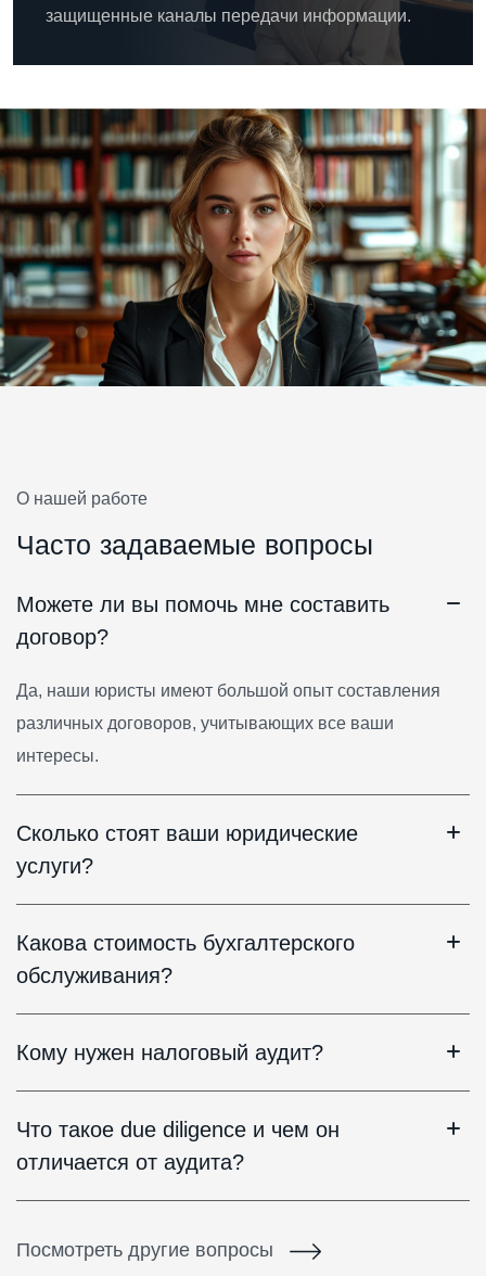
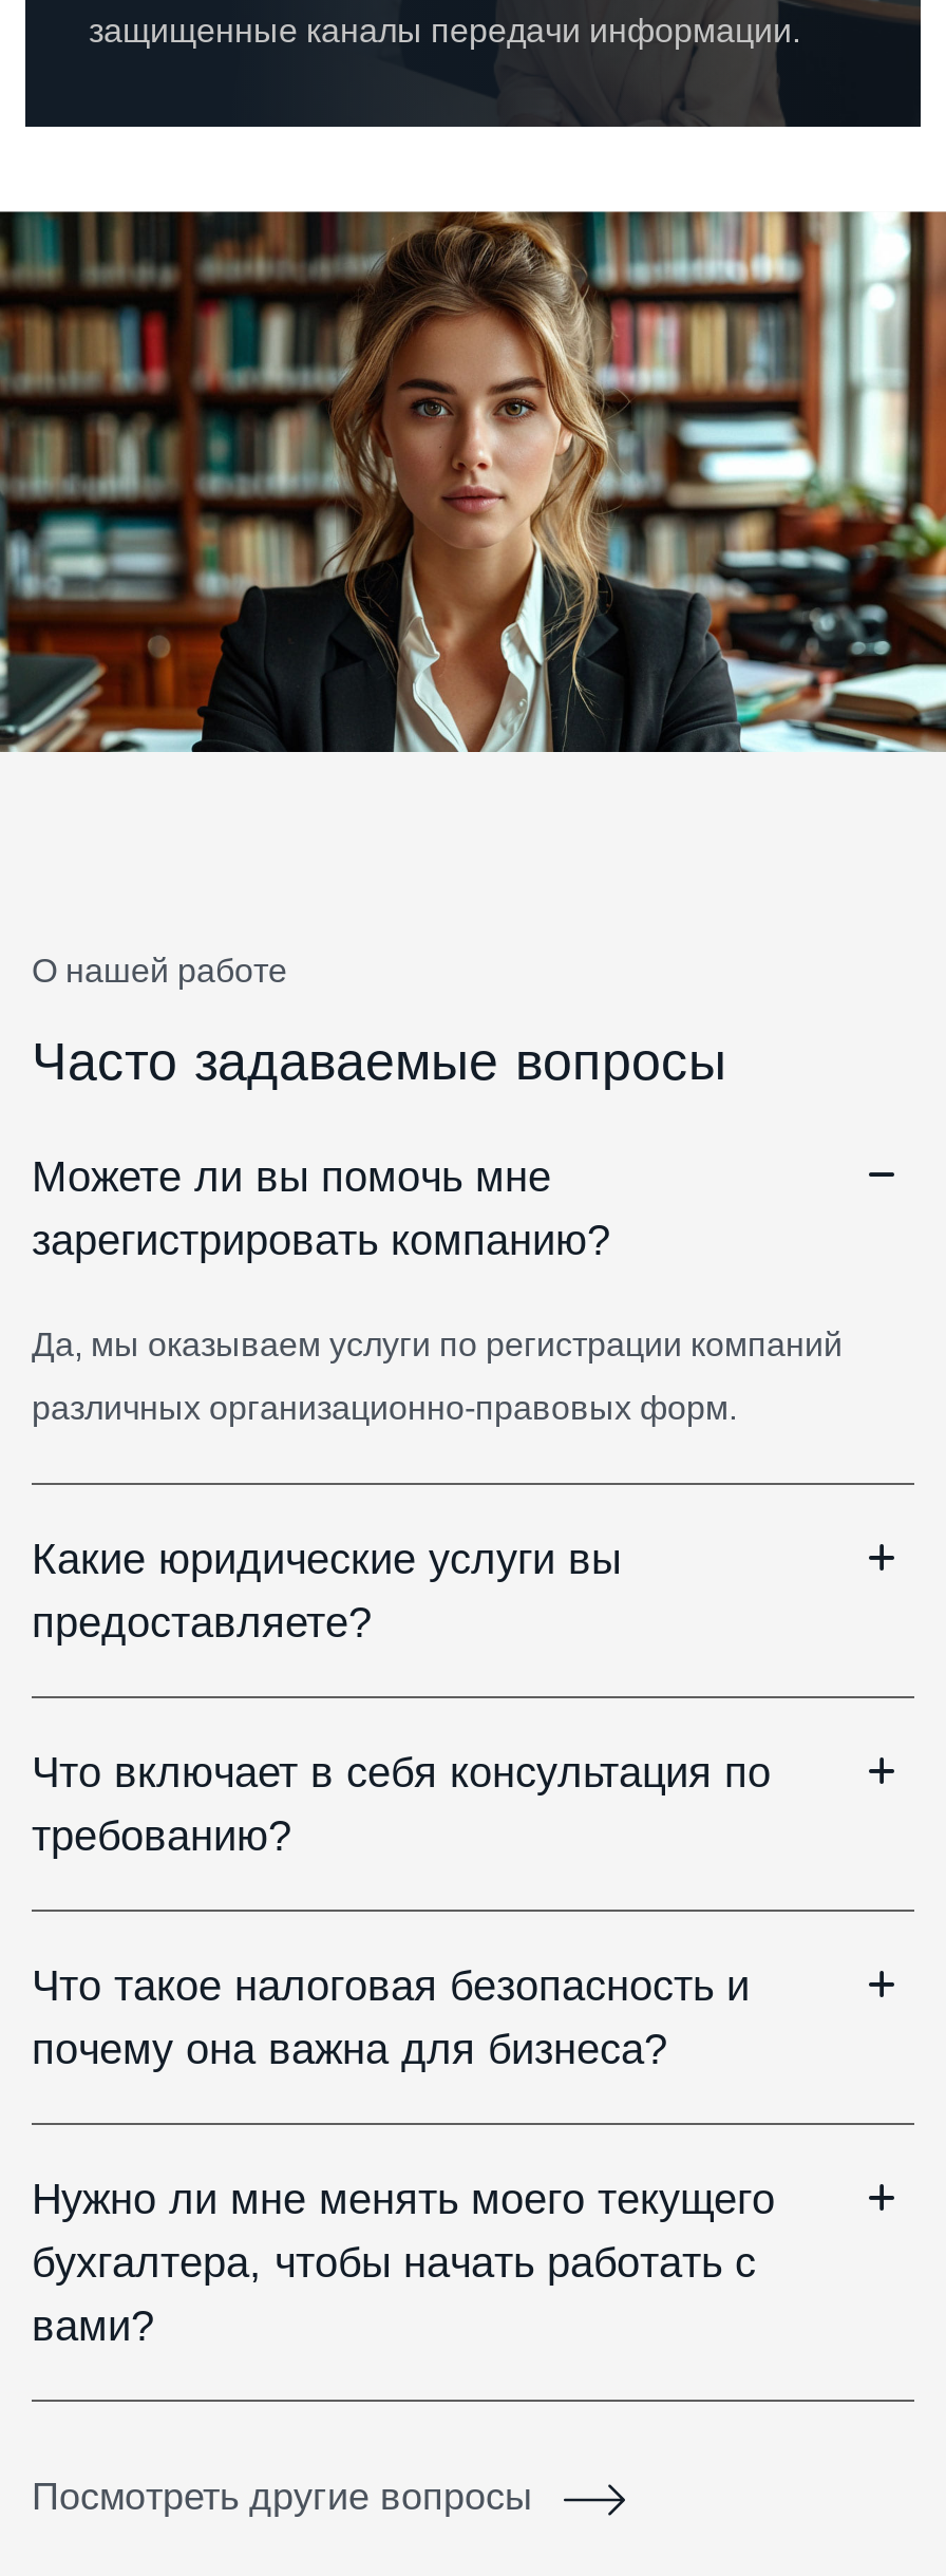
- Можете ли вы помочь мне составить
- договор?
- Да, наши юристы имеют большой опыт составления
- различных договоров, учитывающих все ваши
- интересы.
- Сколько стоят ваши юридические
- услуги?
- Какова стоимость бухгалтерского
- обслуживания?
- Кому нужен налоговый аудит?
- Что такое due diligence и чем он
- отличается от аудита?
+ Можете ли вы помочь мне
+ зарегистрировать компанию?
+ Да, мы оказываем услуги по регистрации компаний
+ различных организационно-правовых форм.
+ Какие юридические услуги вы
+ предоставляете?
+ Что включает в себя консультация по
+ требованию?
+ Что такое налоговая безопасность и
+ почему она важна для бизнеса?
+ Нужно ли мне менять моего текущего
+ бухгалтера, чтобы начать работать с
+ вами?
